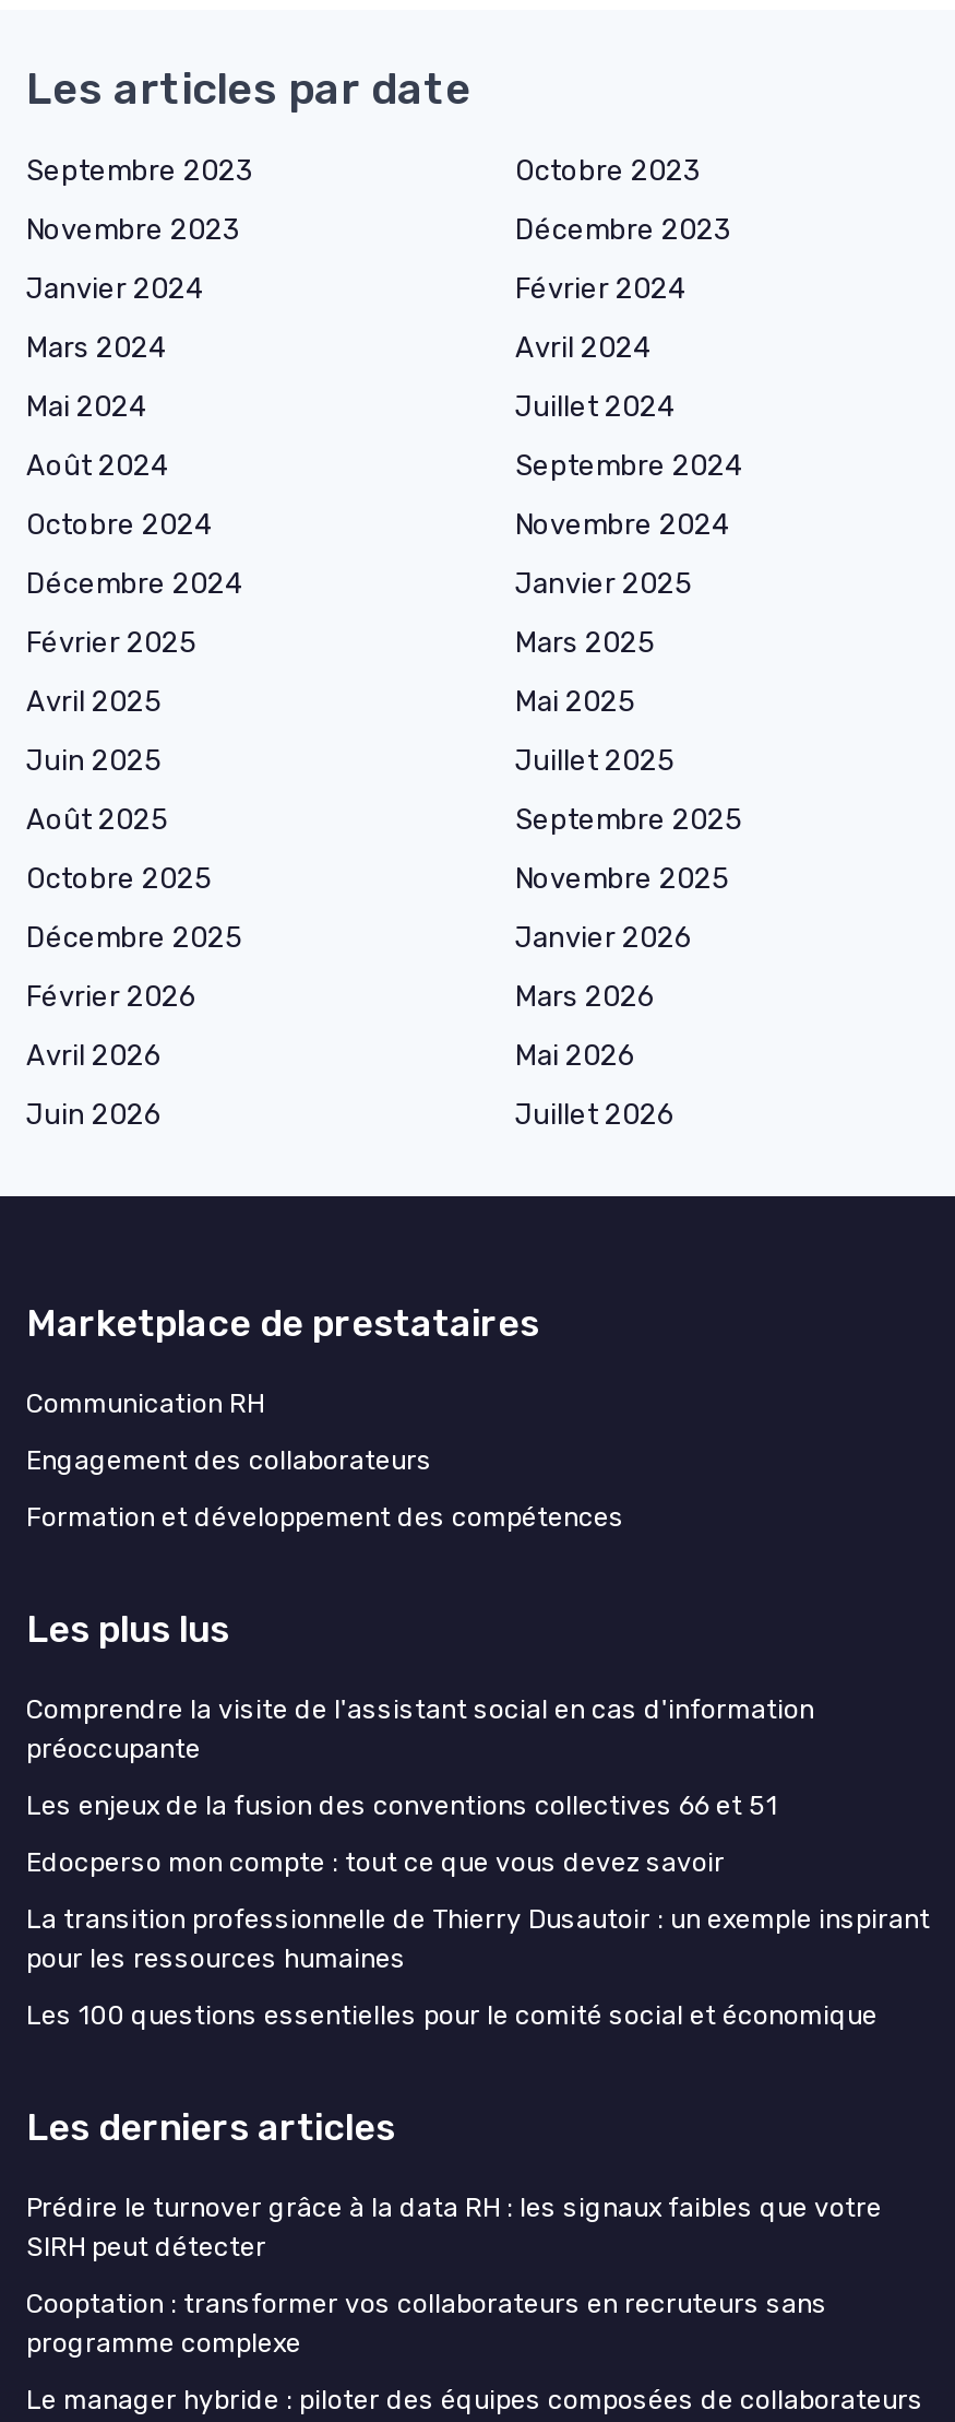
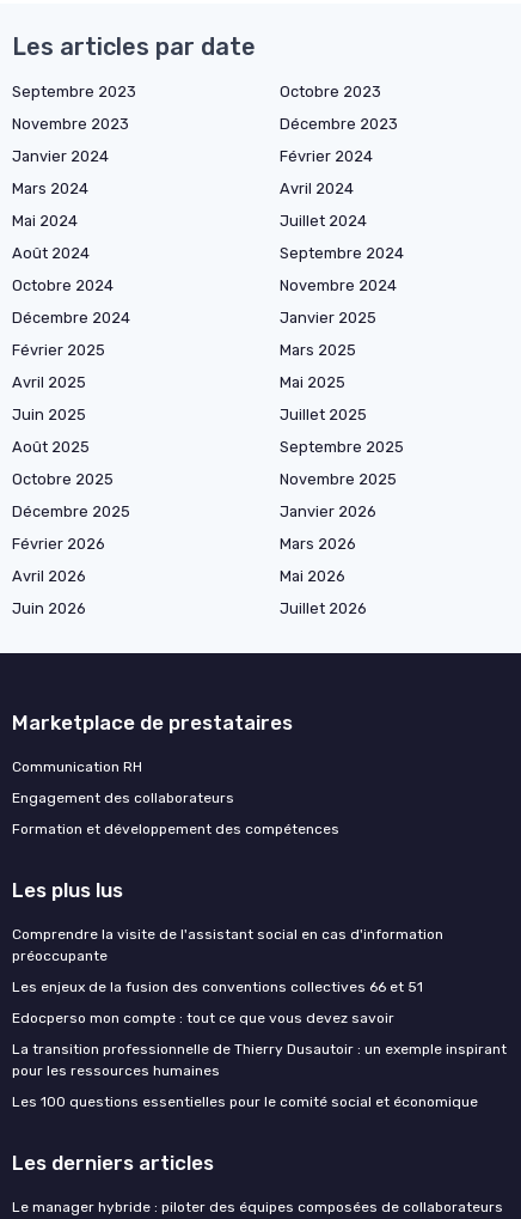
- Prédire le turnover grâce à la data RH : les signaux faibles que votre
- SIRH peut détecter
- Cooptation : transformer vos collaborateurs en recruteurs sans
- programme complexe
